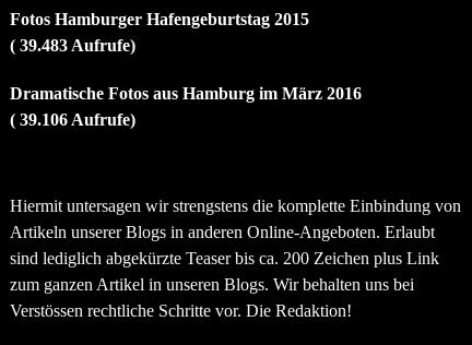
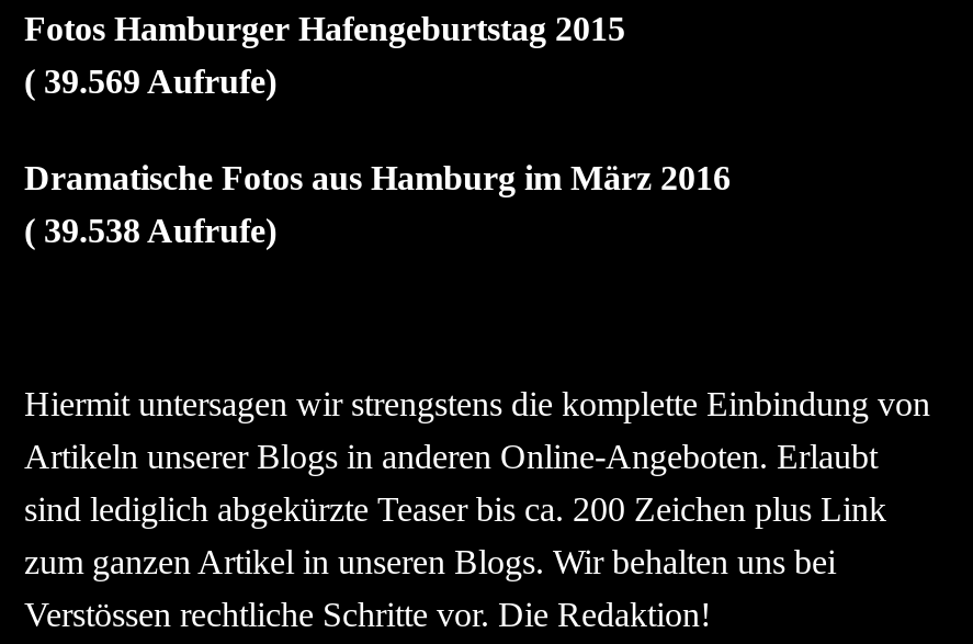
- ( 39.483 Aufrufe)
+ ( 39.569 Aufrufe)

- ( 39.106 Aufrufe)
+ ( 39.538 Aufrufe)
